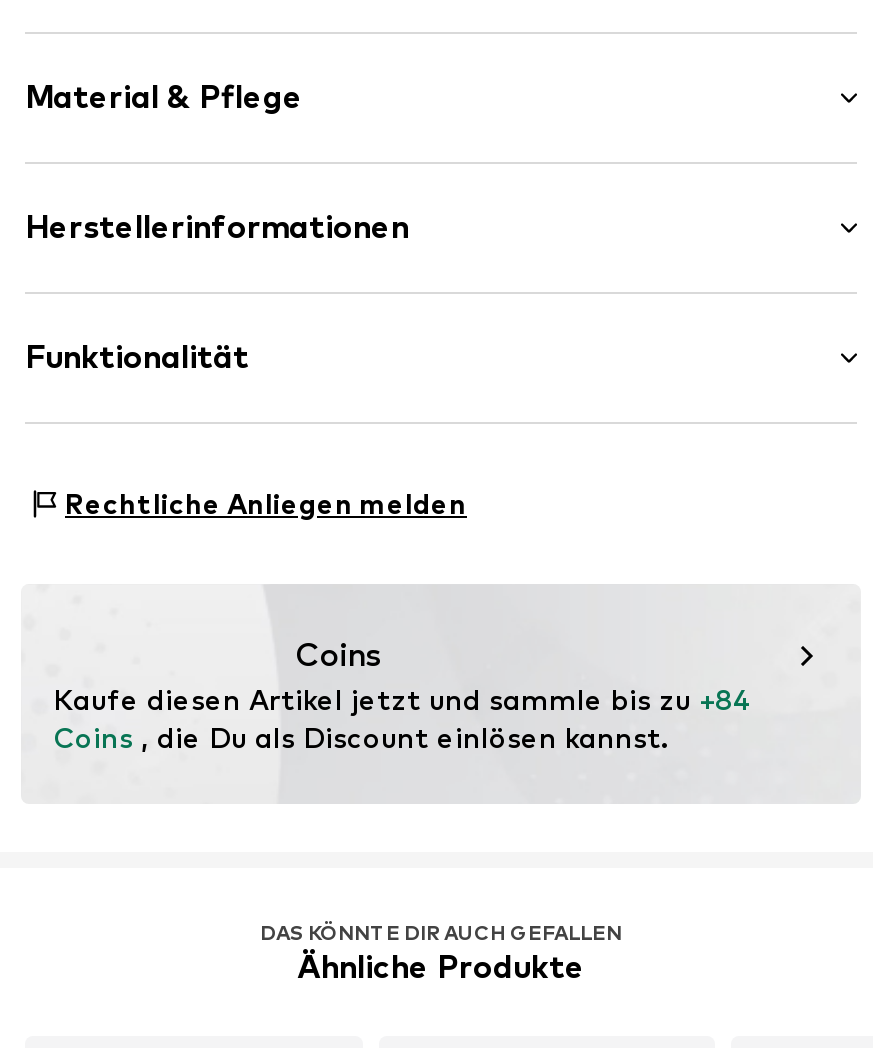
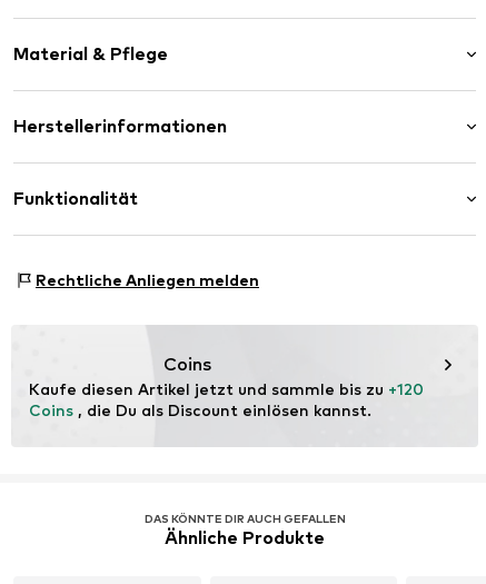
- Kaufe diesen Artikel jetzt und sammle bis zu +84
+ Kaufe diesen Artikel jetzt und sammle bis zu +120
